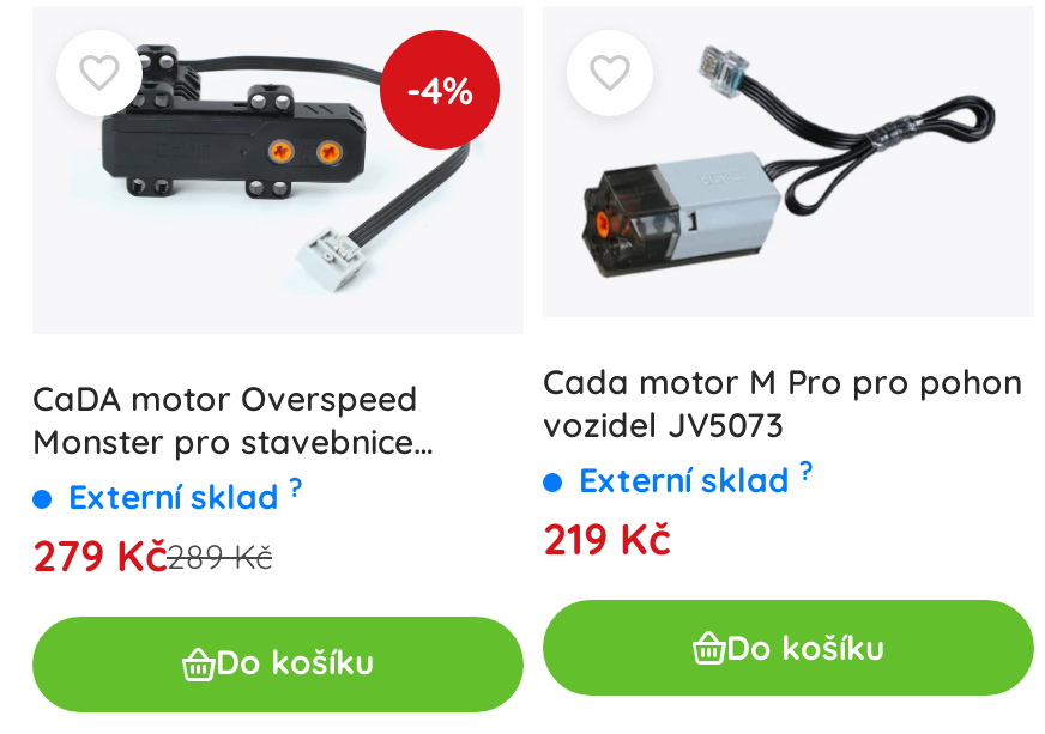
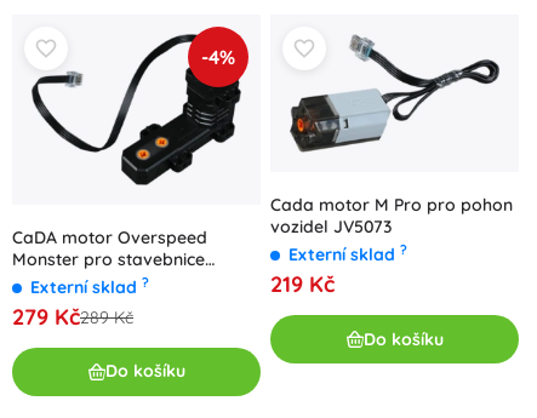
- [image]
+ [image]
